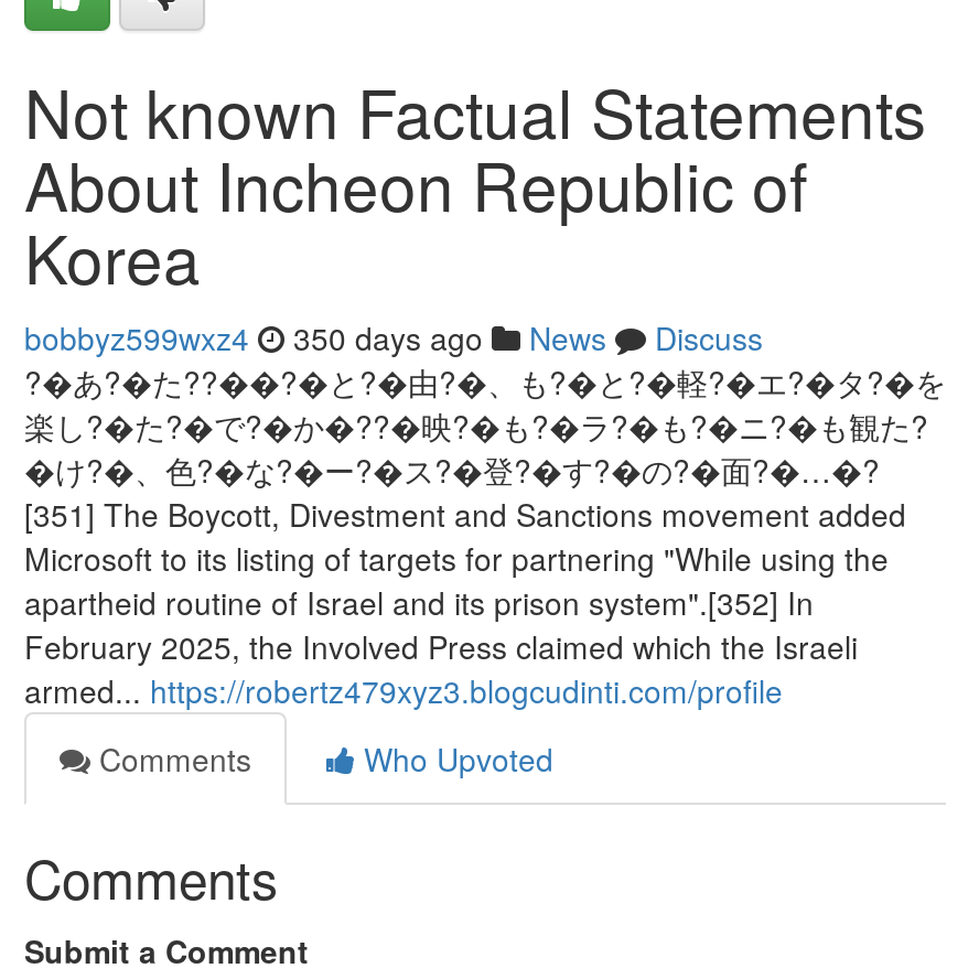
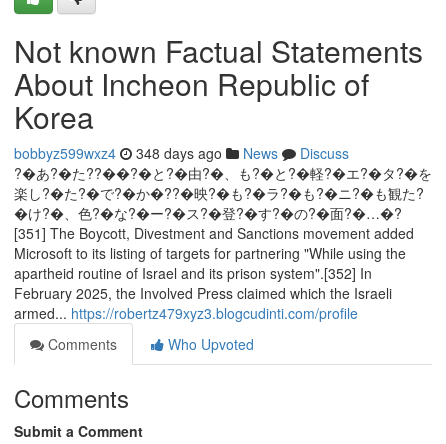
- bobbyz599wxz4 350 days ago News Discuss
+ bobbyz599wxz4 348 days ago News Discuss
